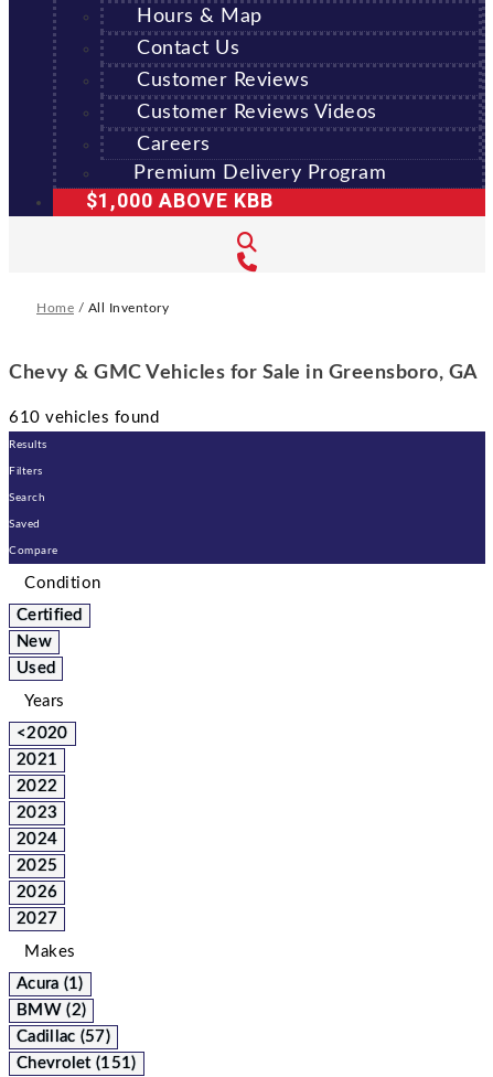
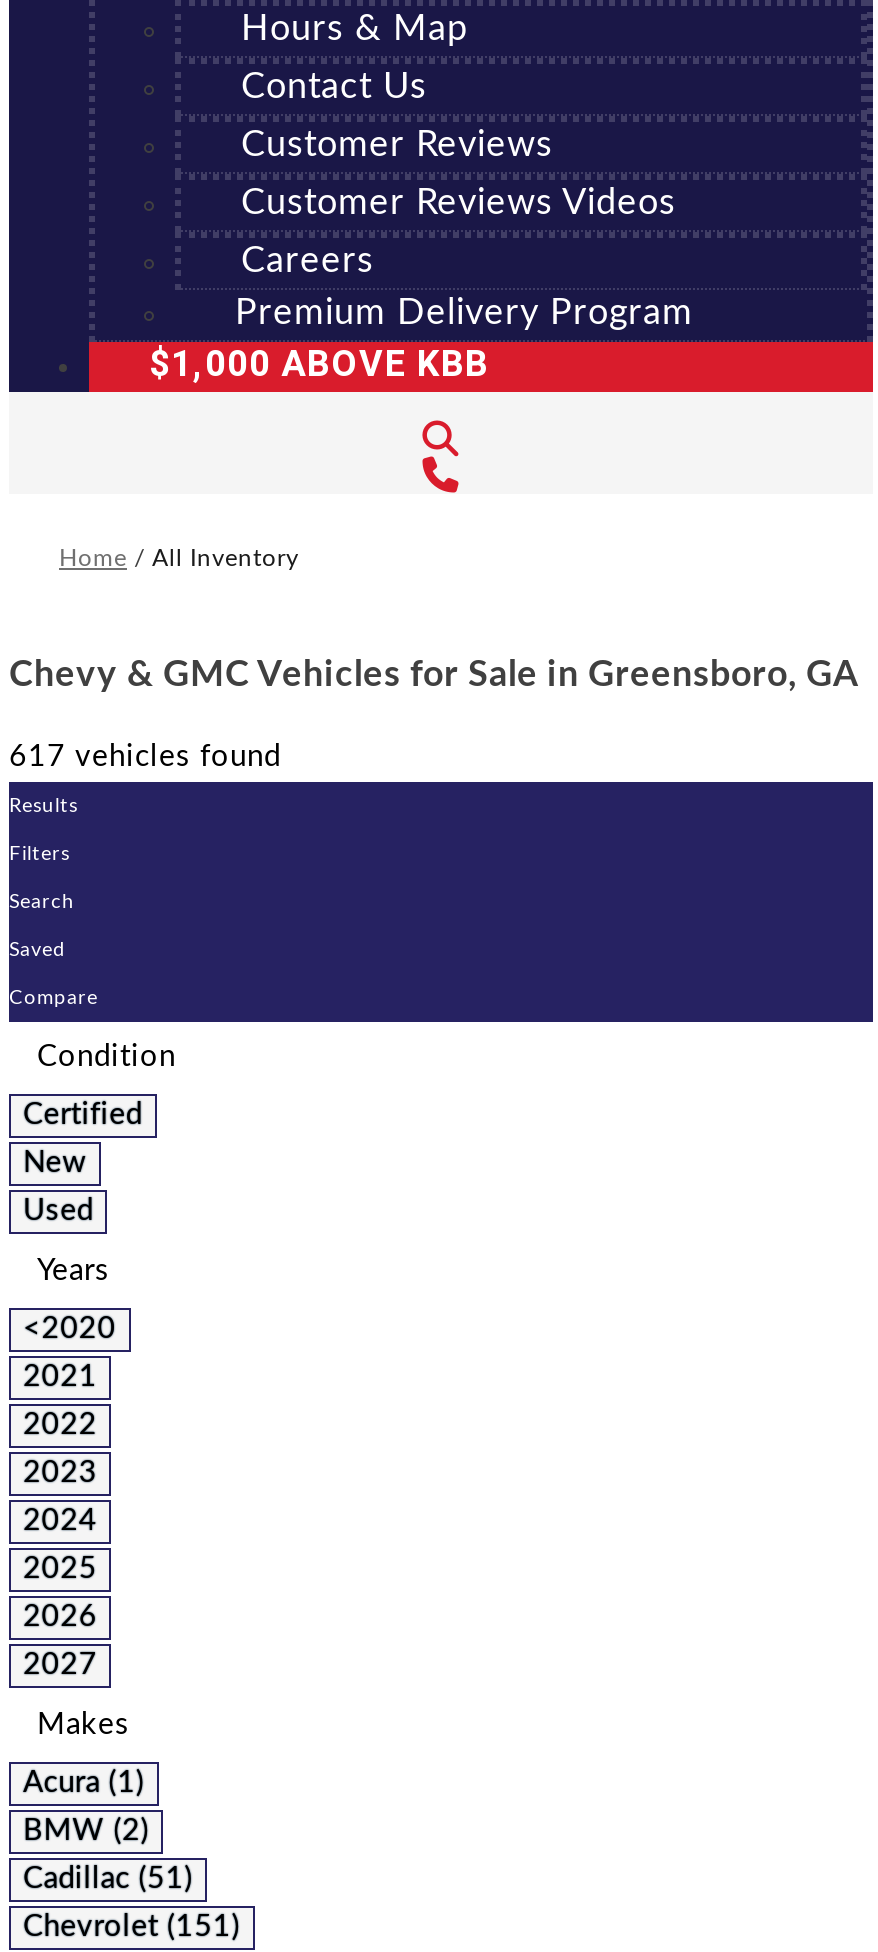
- 610 vehicles found
+ 617 vehicles found

- Cadillac (57)
+ Cadillac (51)
